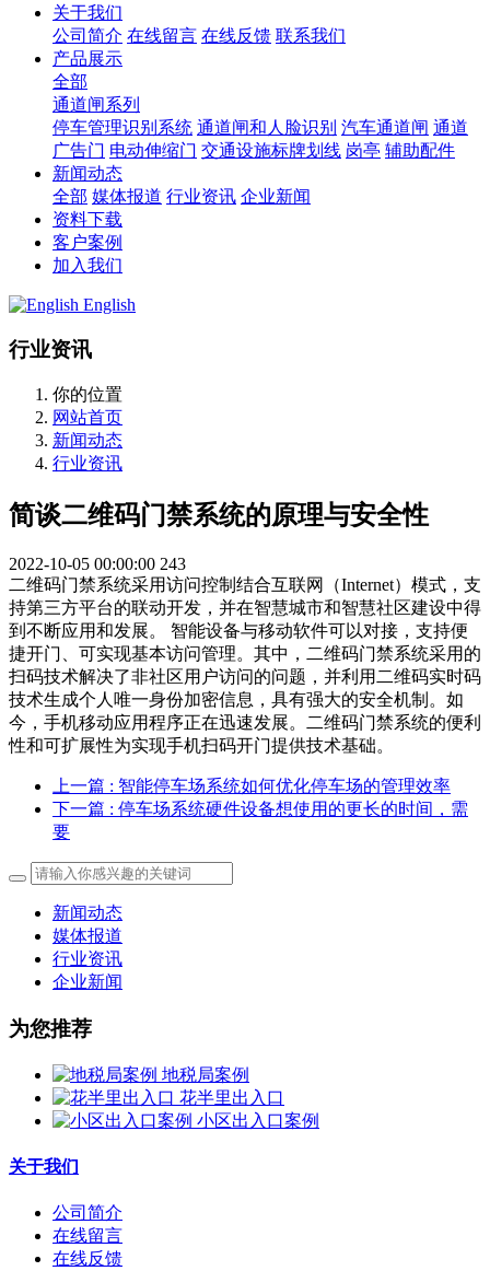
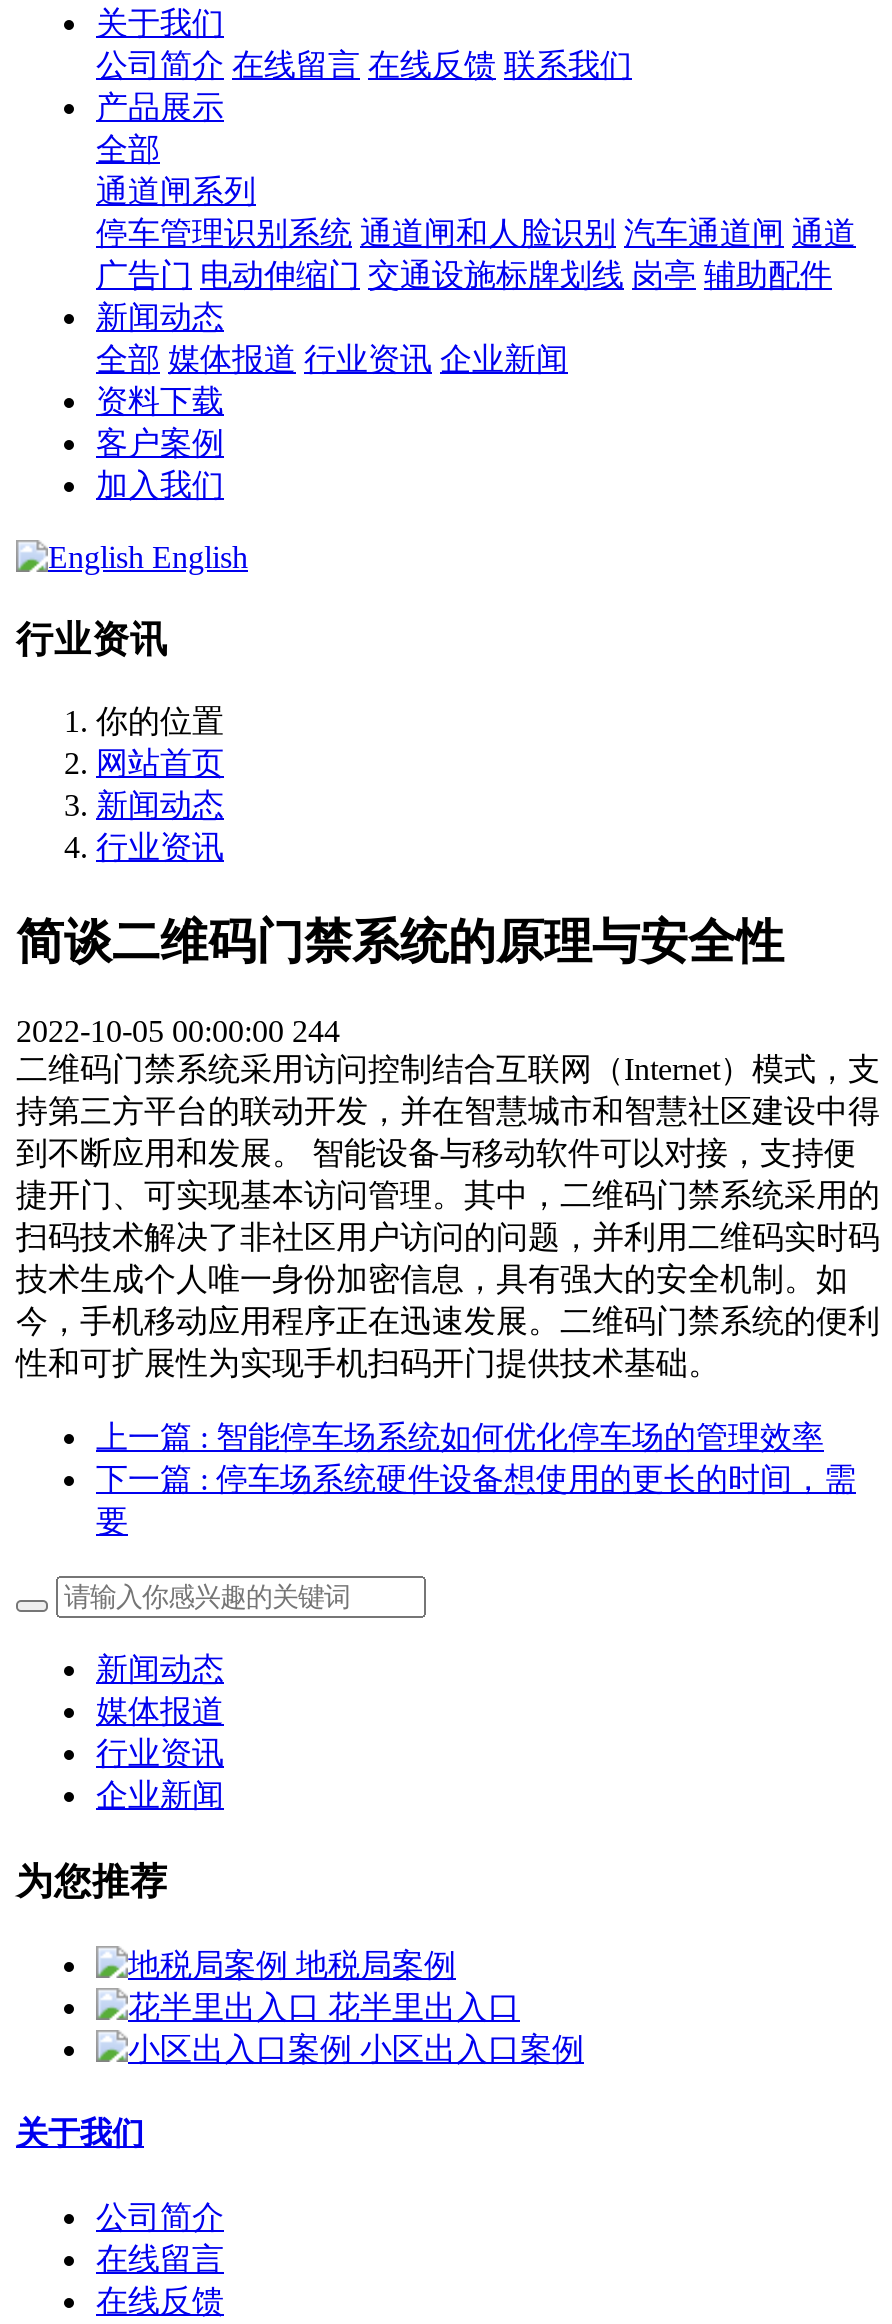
- 2022-10-05 00:00:00 243
+ 2022-10-05 00:00:00 244
